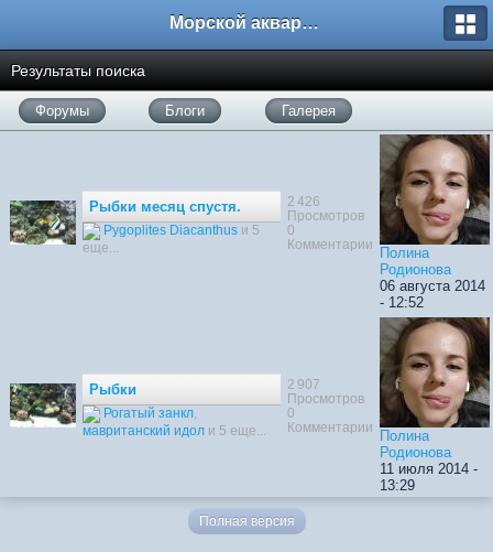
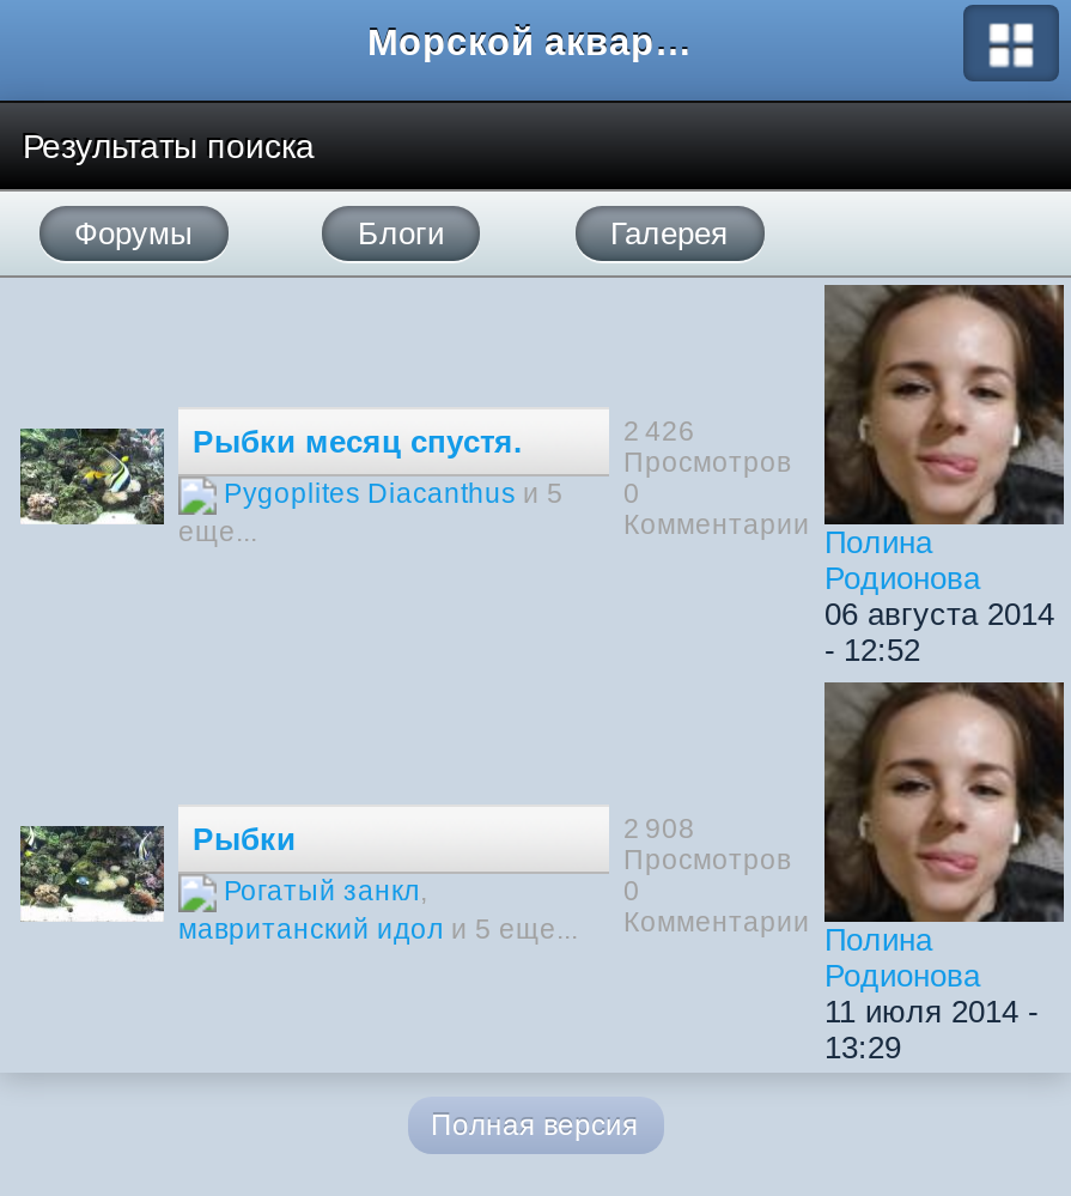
- 2 907
+ 2 908
